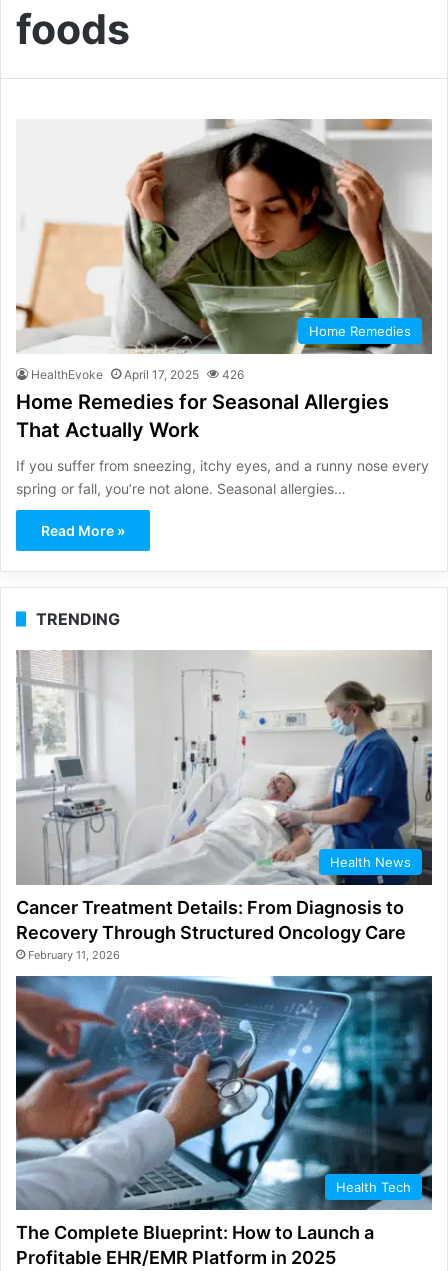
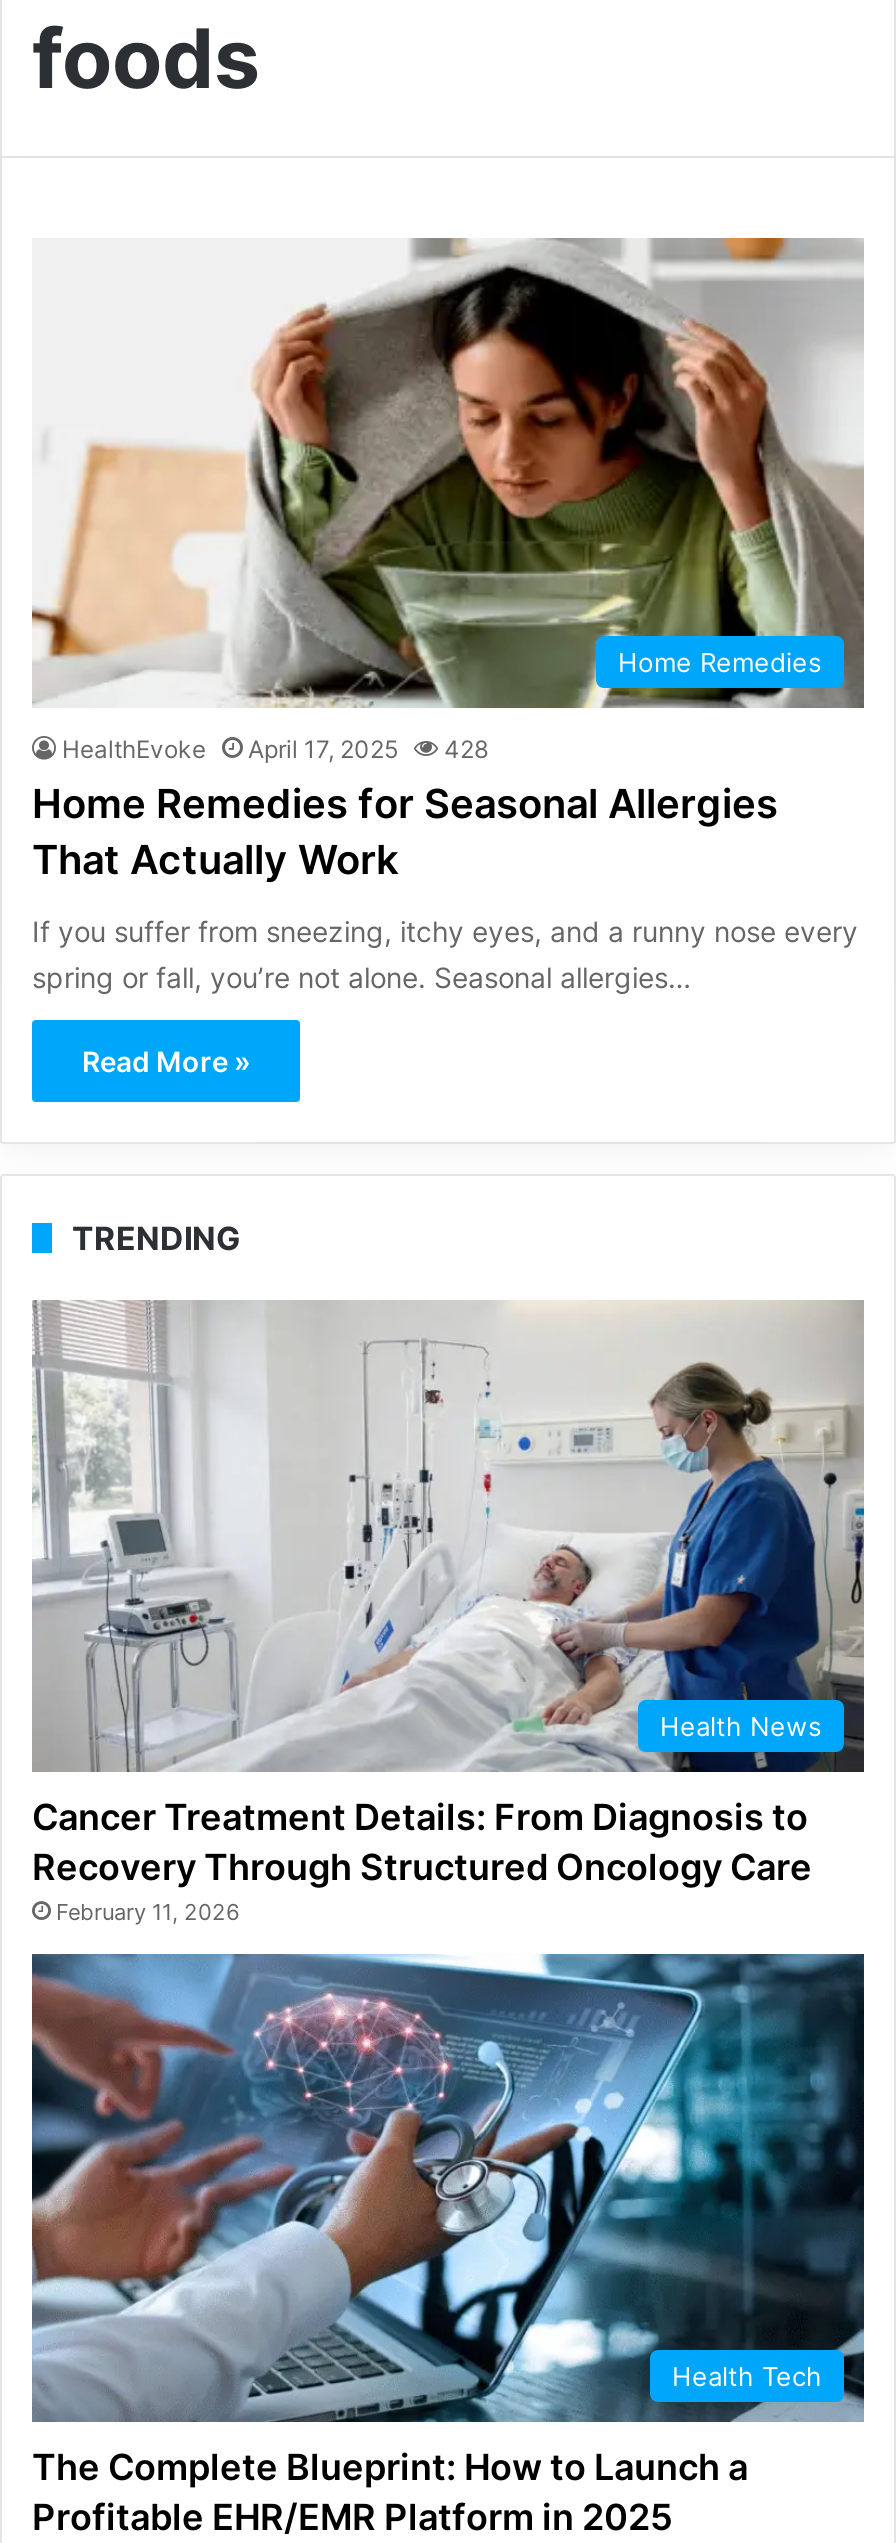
- HealthEvoke April 17, 2025 426
+ HealthEvoke April 17, 2025 428
